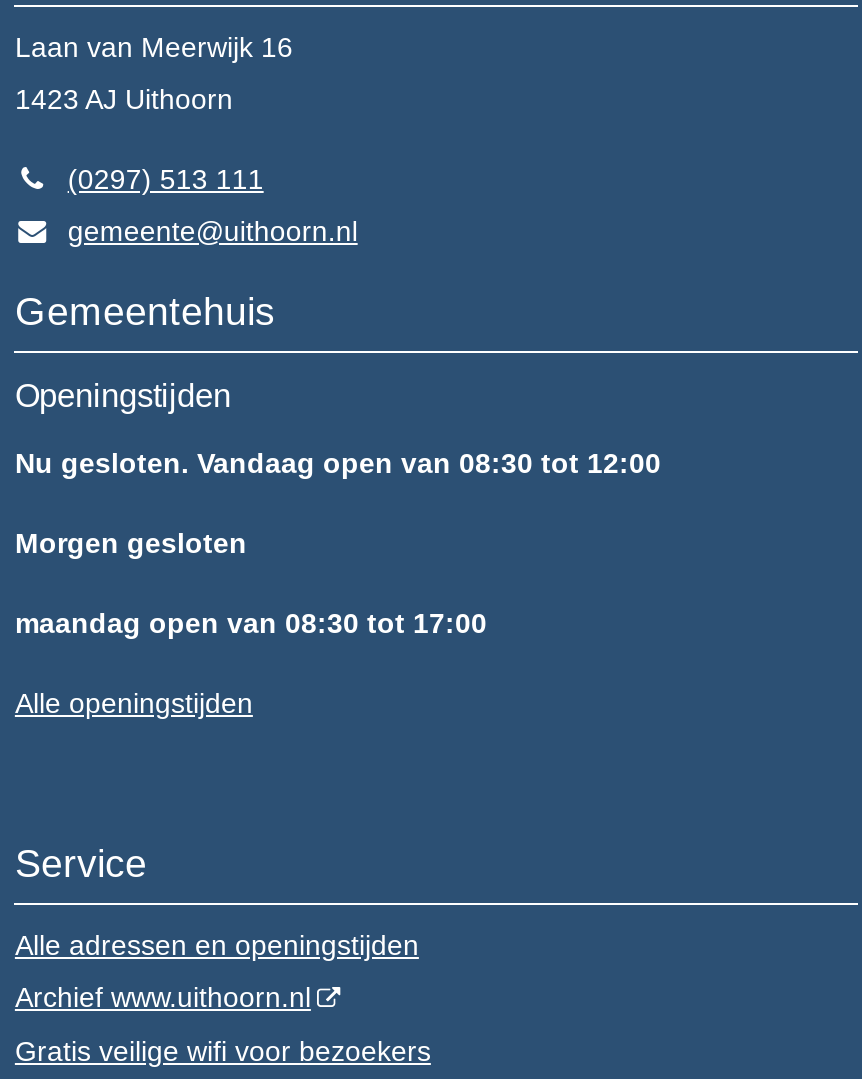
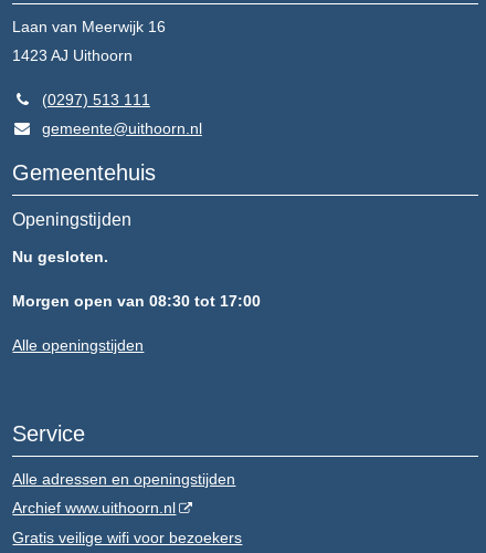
- Nu gesloten. Vandaag open van 08:30 tot 12:00
- Morgen gesloten
- maandag open van 08:30 tot 17:00
+ Nu gesloten.
+ Morgen open van 08:30 tot 17:00
